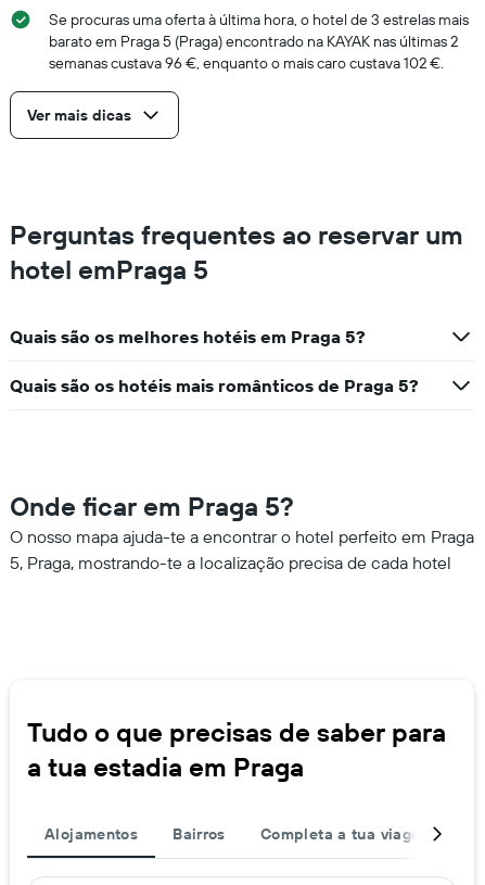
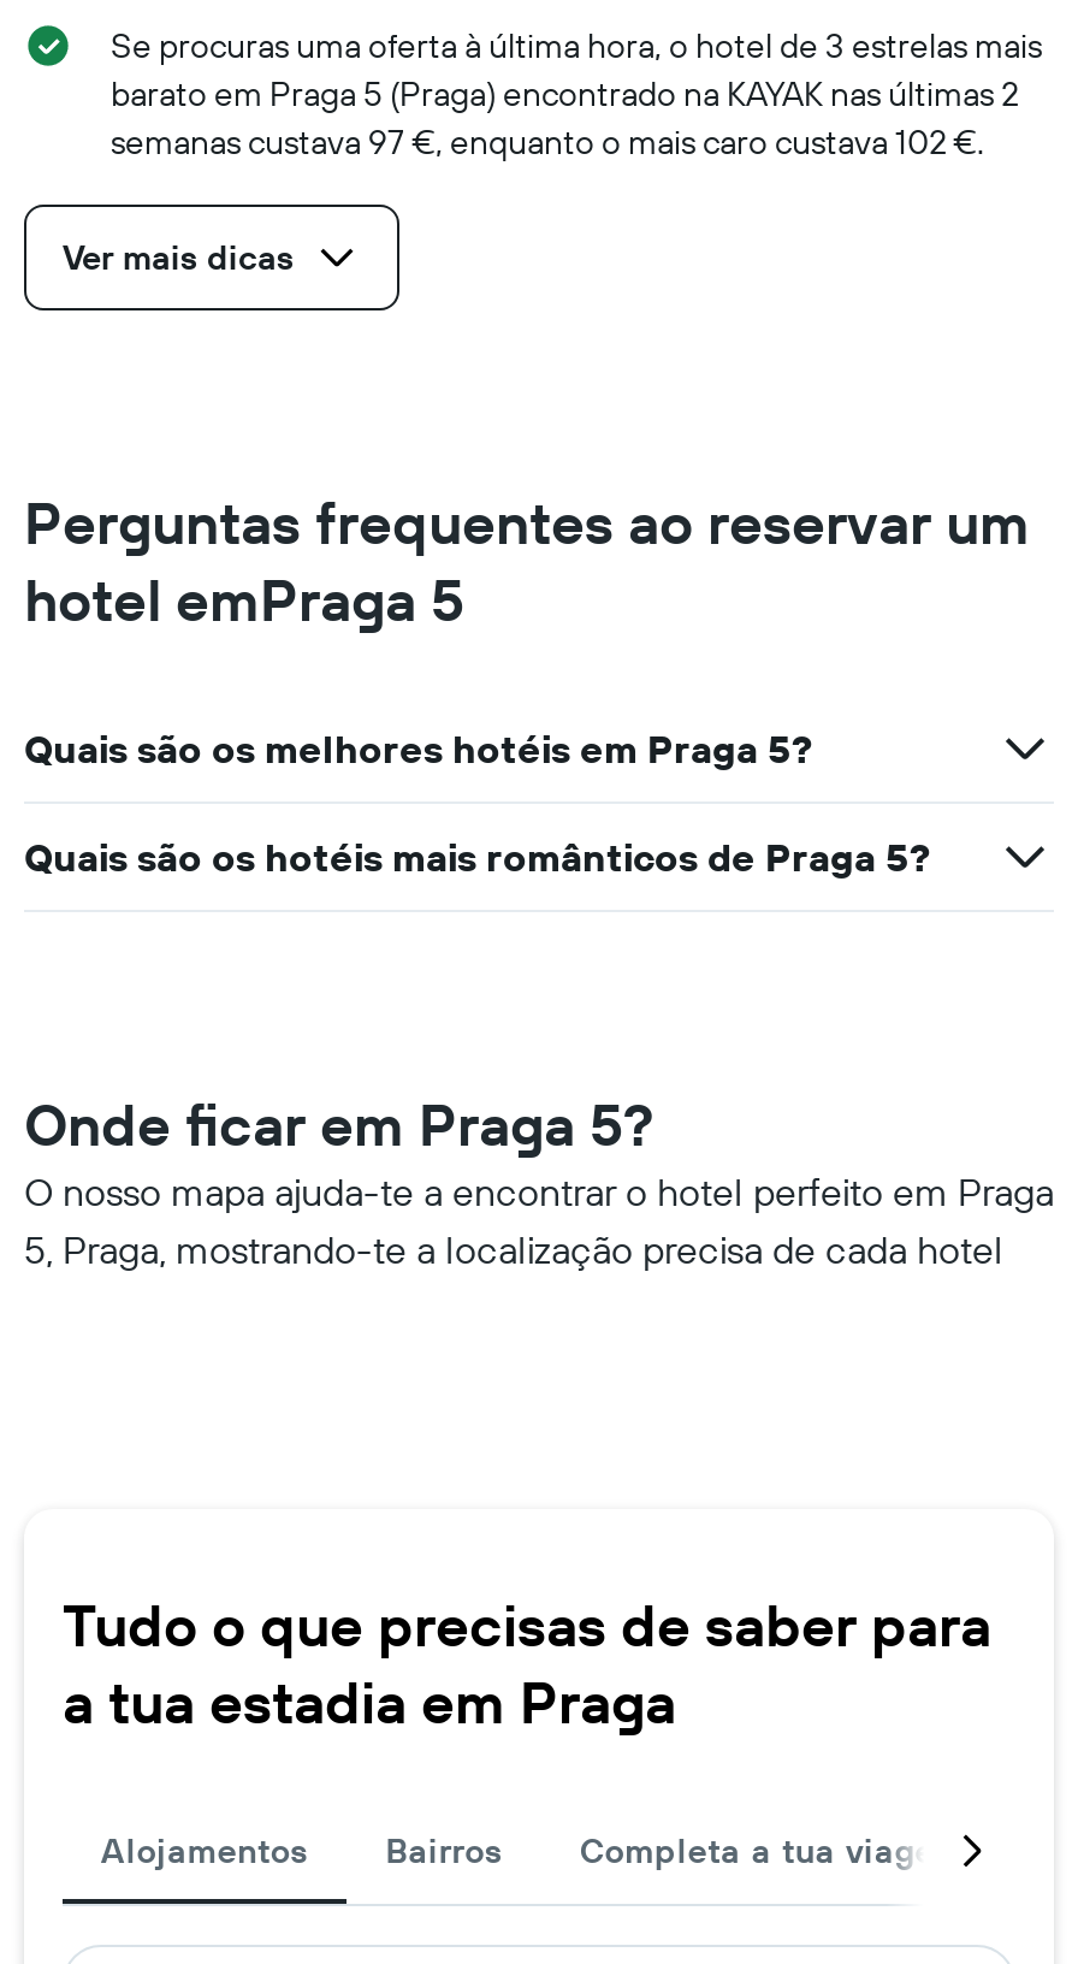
- semanas custava 96 €, enquanto o mais caro custava 102 €.
+ semanas custava 97 €, enquanto o mais caro custava 102 €.
